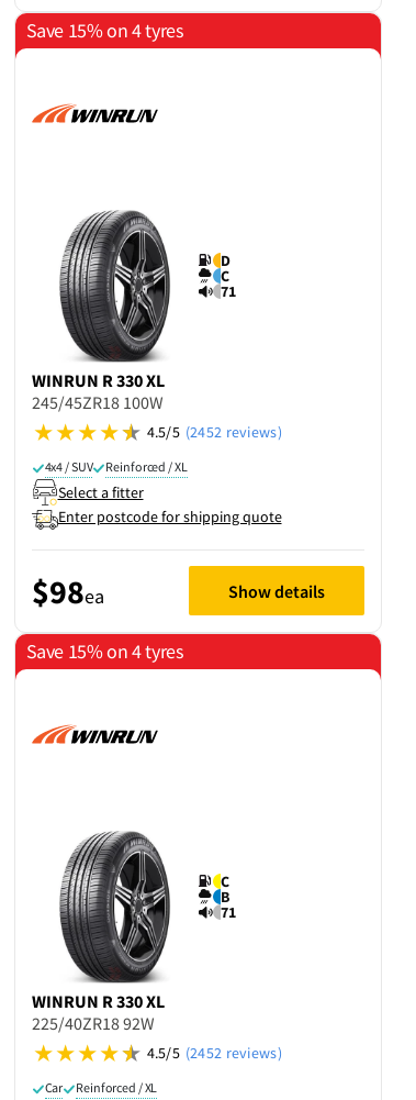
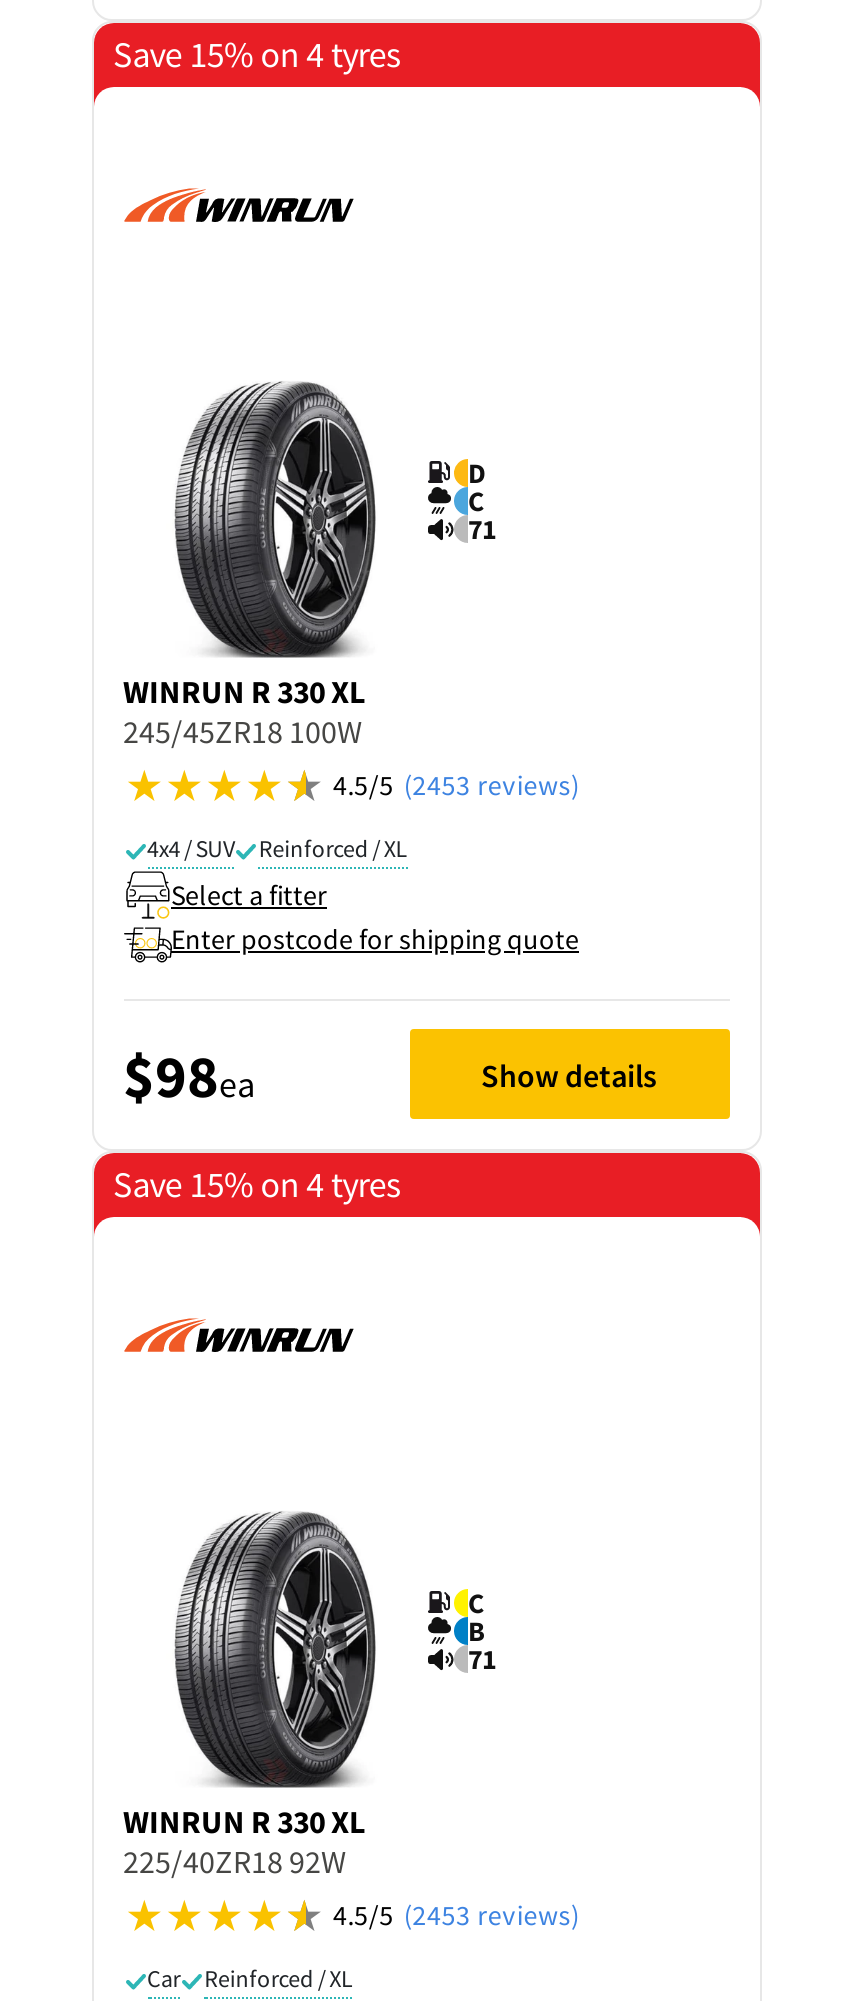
- 4.5/5 (2452 reviews)
+ 4.5/5 (2453 reviews)

- 4.5/5 (2452 reviews)
+ 4.5/5 (2453 reviews)
